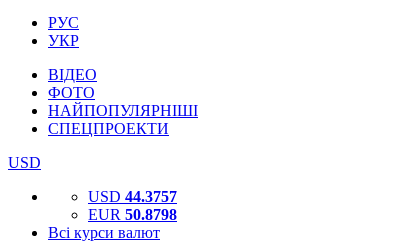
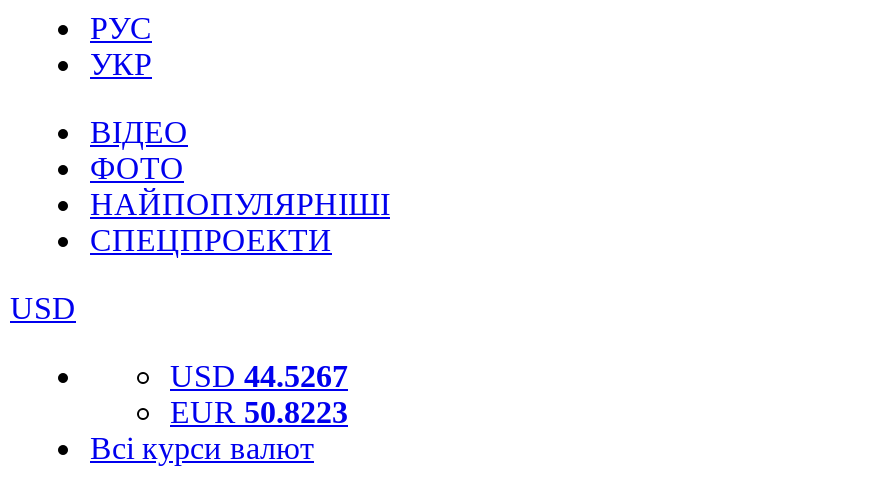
- USD 44.3757
+ USD 44.5267

- EUR 50.8798
+ EUR 50.8223
